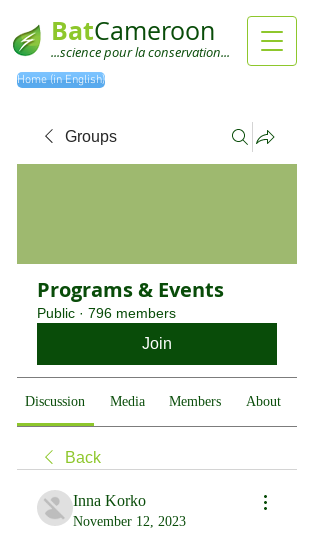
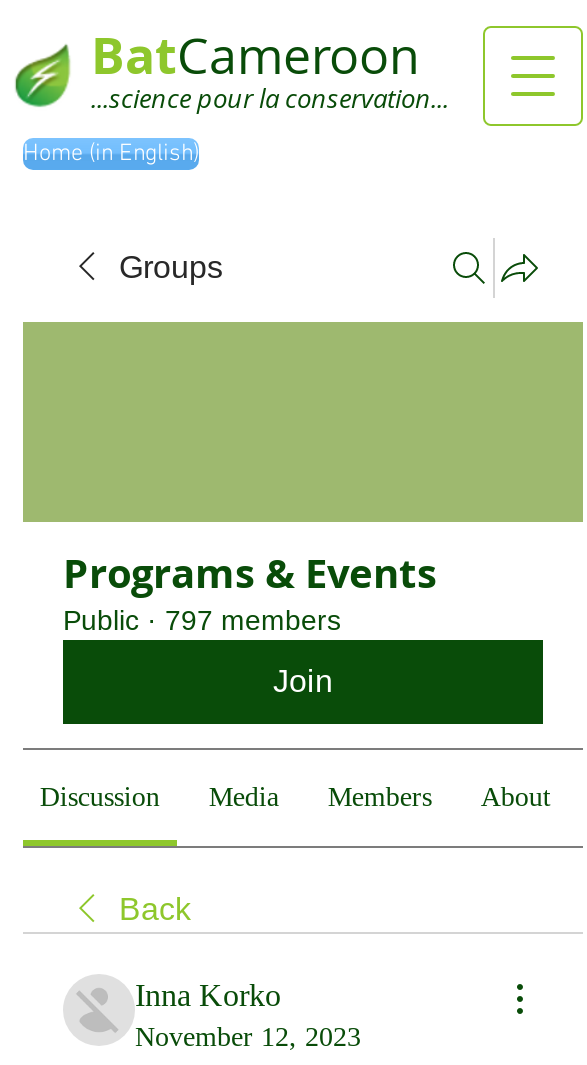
- Public · 796 members
+ Public · 797 members
